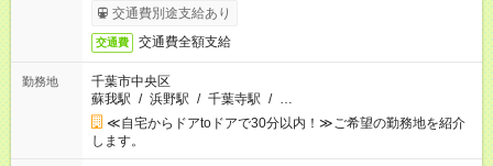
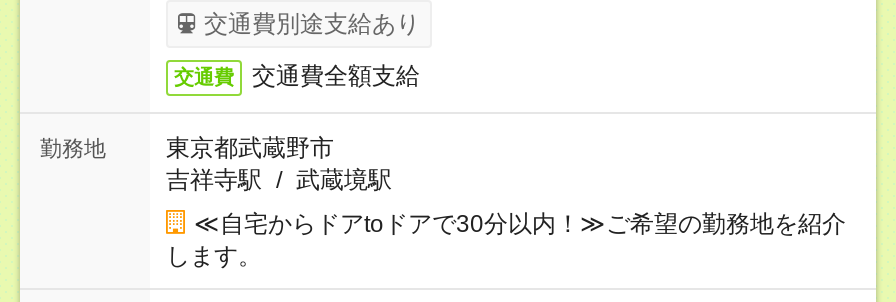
- 千葉市中央区
- 蘇我駅 / 浜野駅 / 千葉寺駅 / …
+ 東京都武蔵野市
+ 吉祥寺駅 / 武蔵境駅
